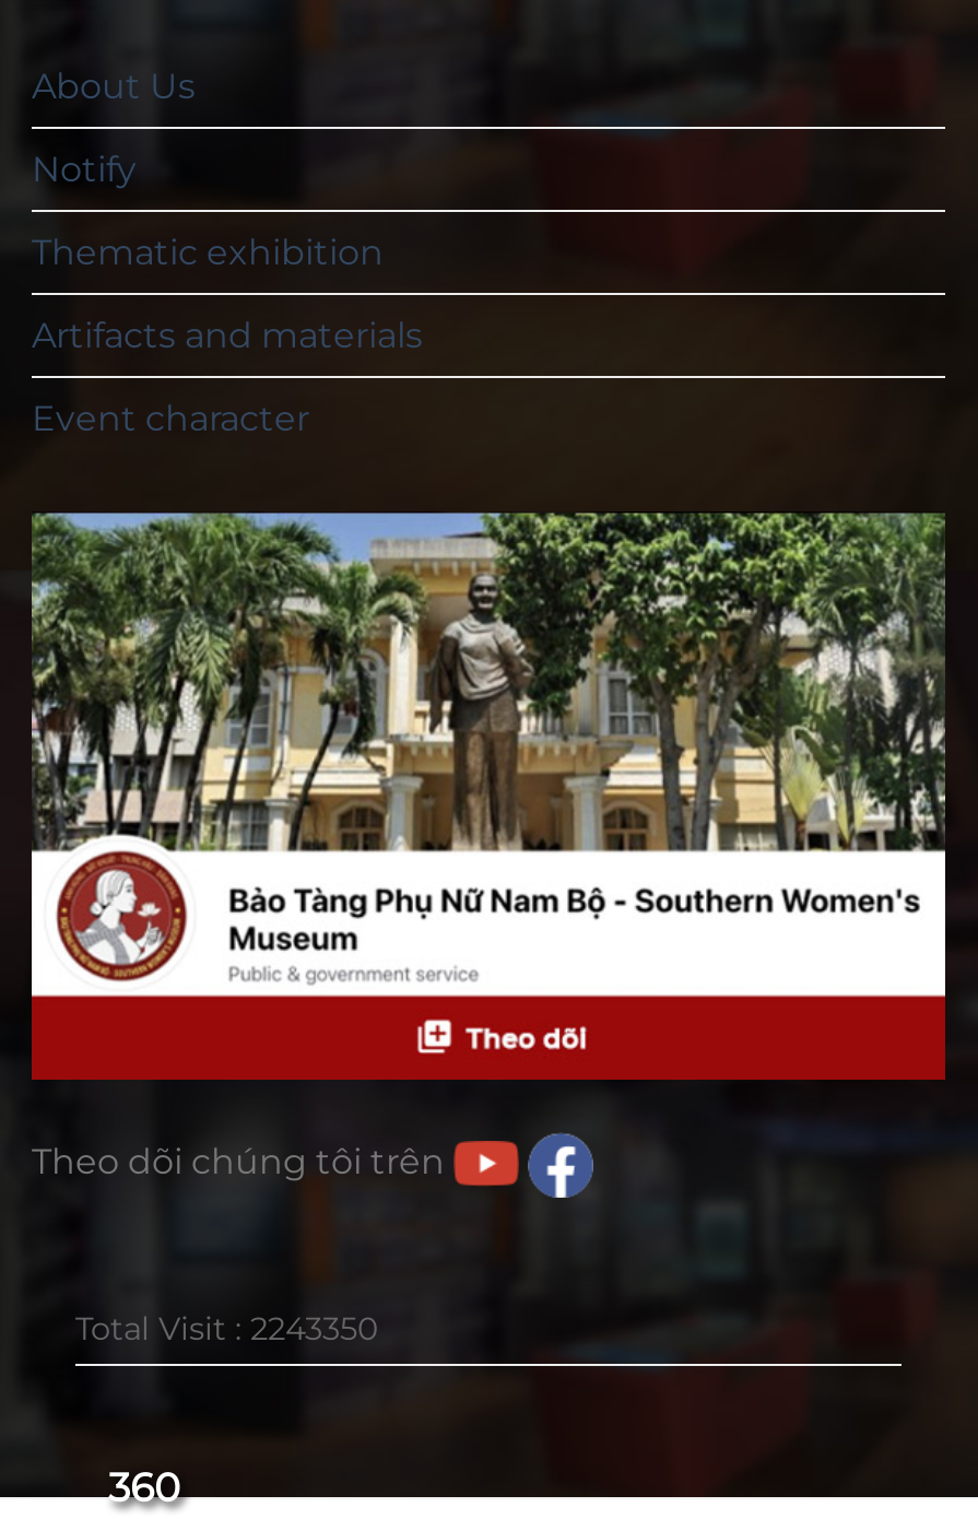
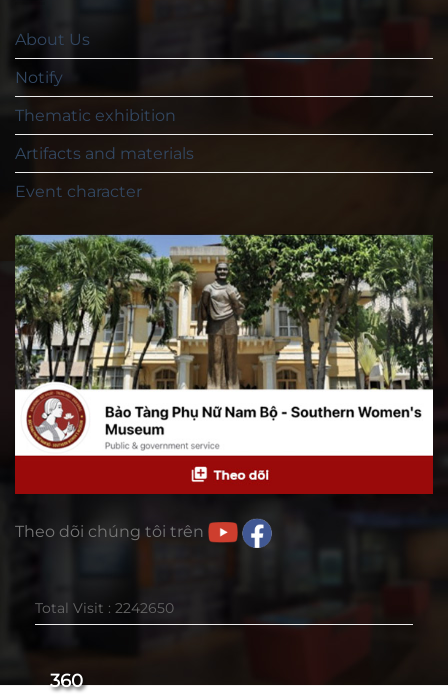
- Total Visit : 2243350
+ Total Visit : 2242650
